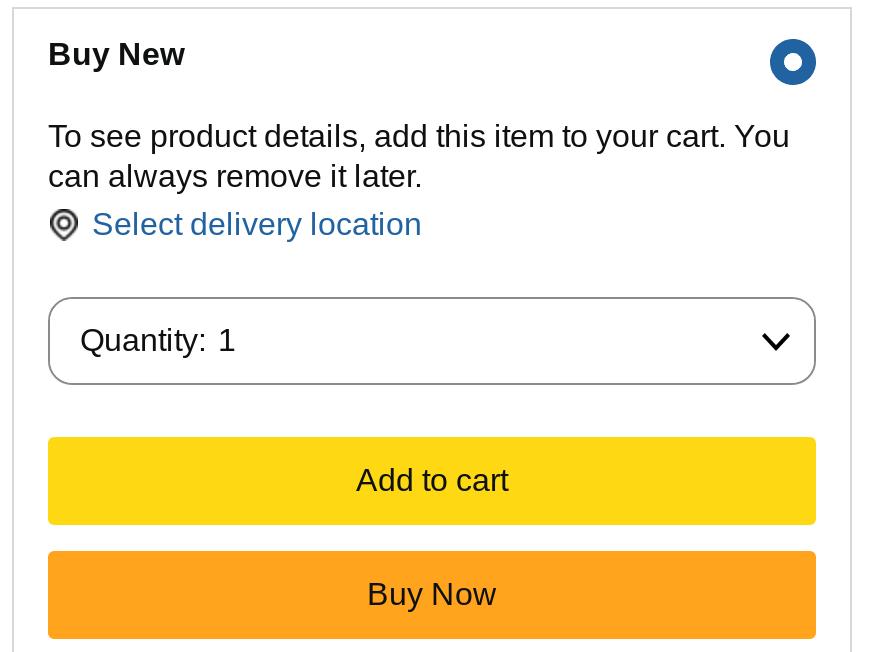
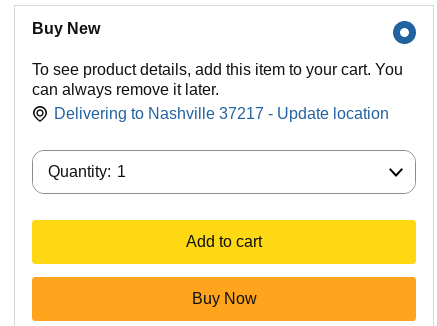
- Select delivery location
+ Delivering to Nashville 37217 - Update location
